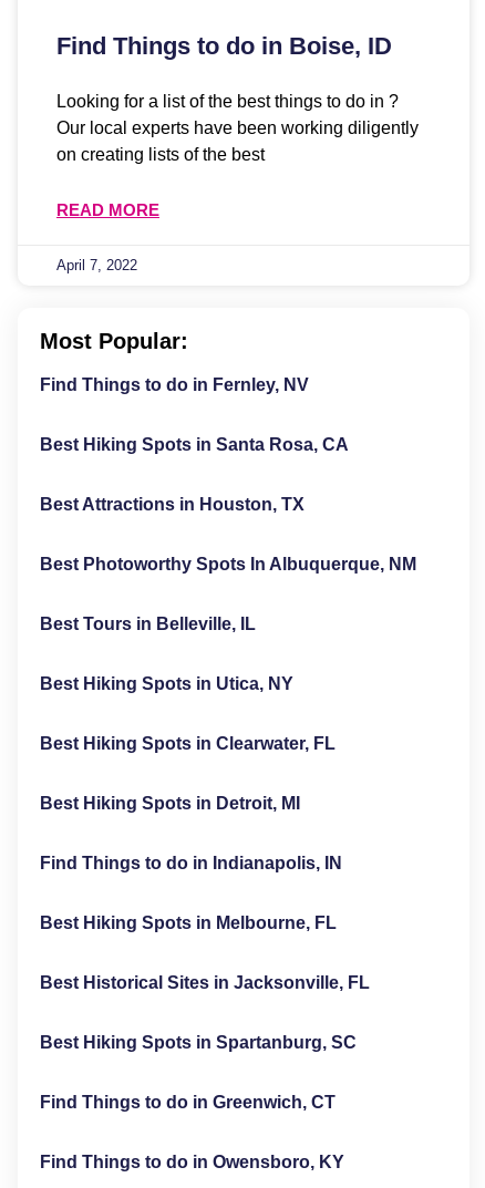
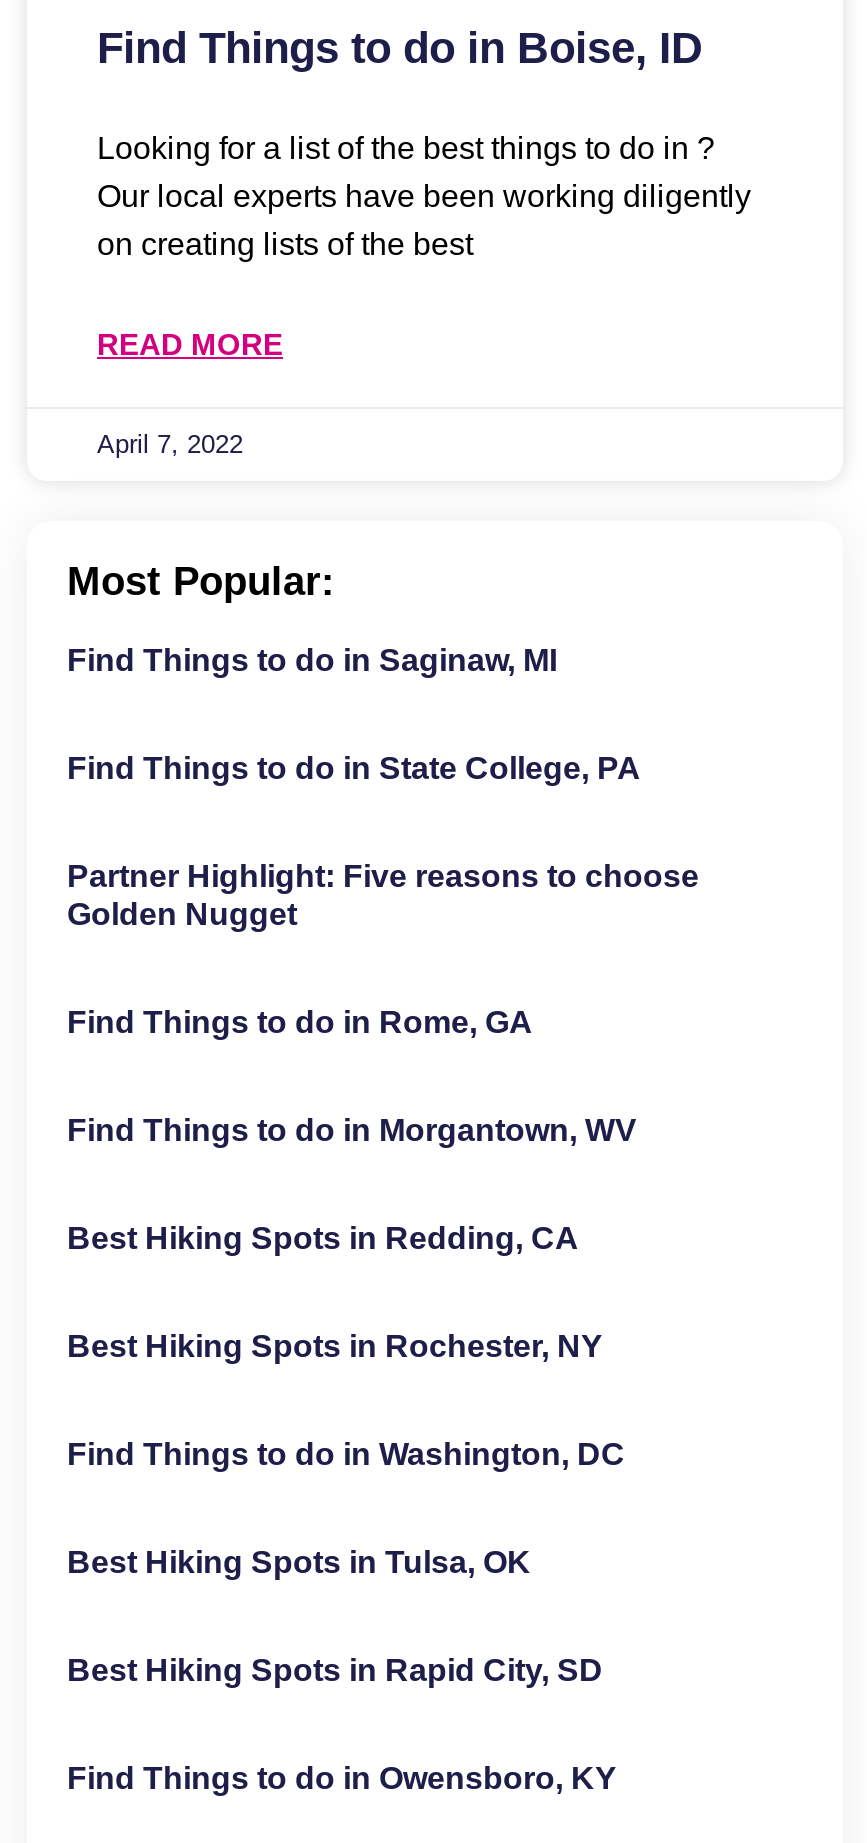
- Find Things to do in Fernley, NV
- Best Hiking Spots in Santa Rosa, CA
- Best Attractions in Houston, TX
- Best Photoworthy Spots In Albuquerque, NM
- Best Tours in Belleville, IL
- Best Hiking Spots in Utica, NY
- Best Hiking Spots in Clearwater, FL
- Best Hiking Spots in Detroit, MI
- Find Things to do in Indianapolis, IN
- Best Hiking Spots in Melbourne, FL
- Best Historical Sites in Jacksonville, FL
- Best Hiking Spots in Spartanburg, SC
- Find Things to do in Greenwich, CT
+ Find Things to do in Saginaw, MI
+ Find Things to do in State College, PA
+ Partner Highlight: Five reasons to choose
+ Golden Nugget
+ Find Things to do in Rome, GA
+ Find Things to do in Morgantown, WV
+ Best Hiking Spots in Redding, CA
+ Best Hiking Spots in Rochester, NY
+ Find Things to do in Washington, DC
+ Best Hiking Spots in Tulsa, OK
+ Best Hiking Spots in Rapid City, SD
